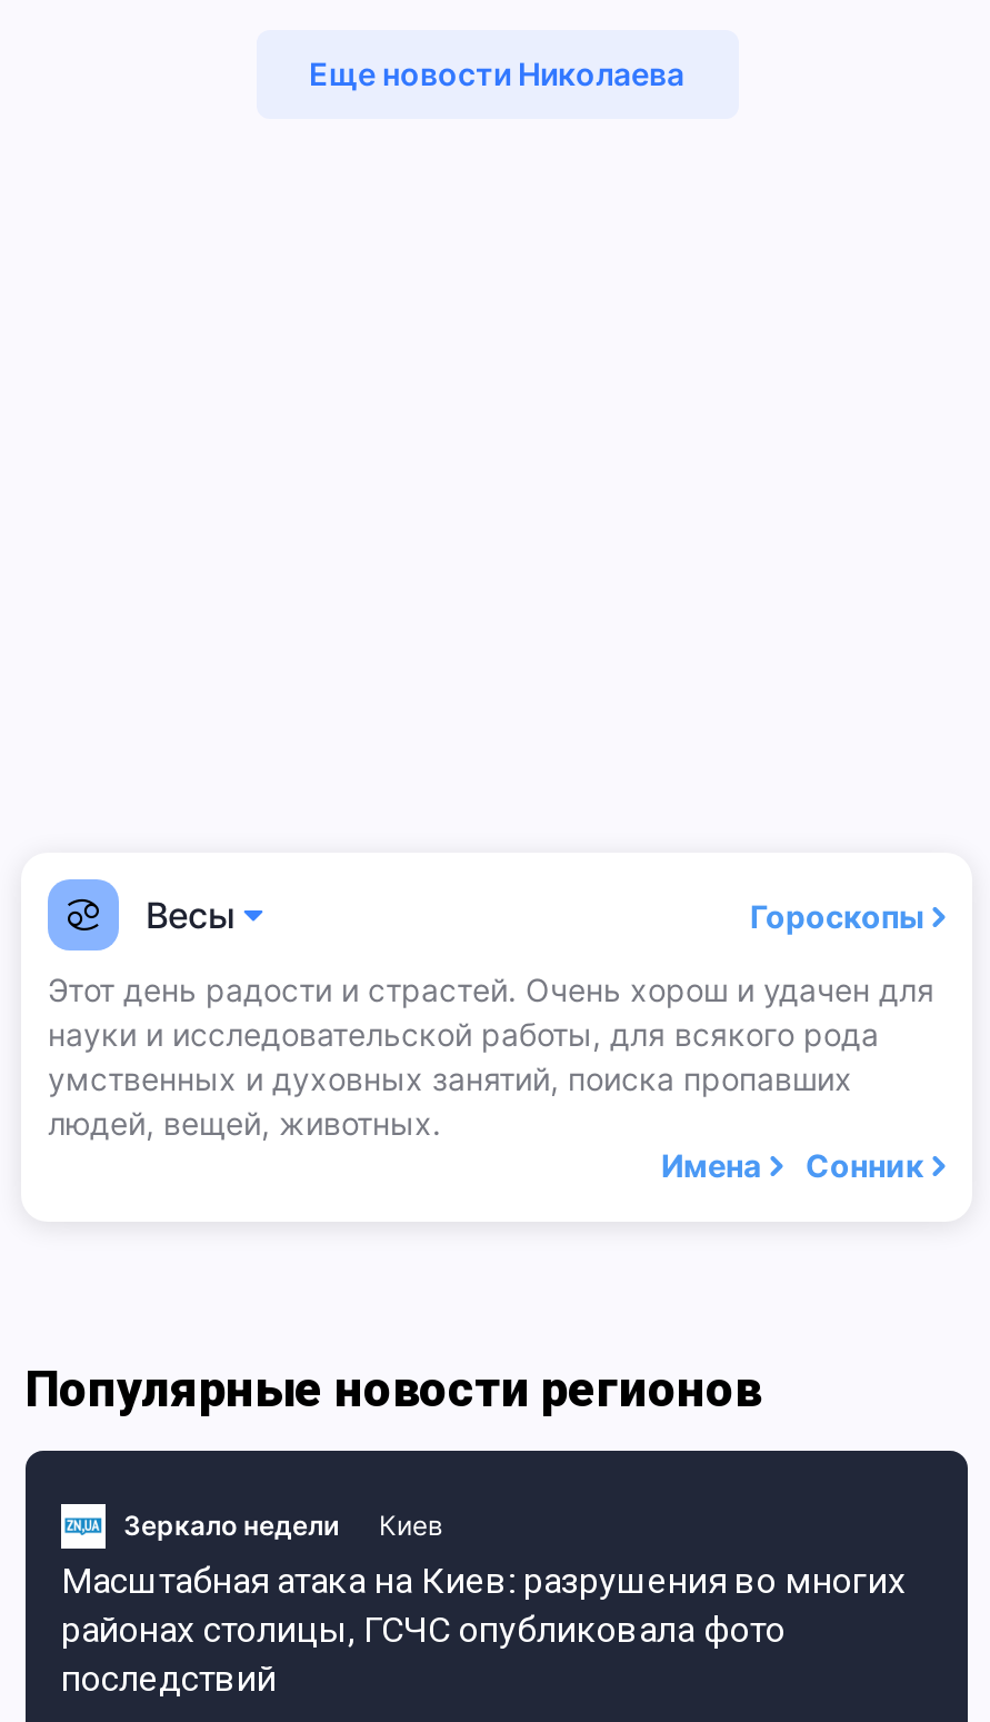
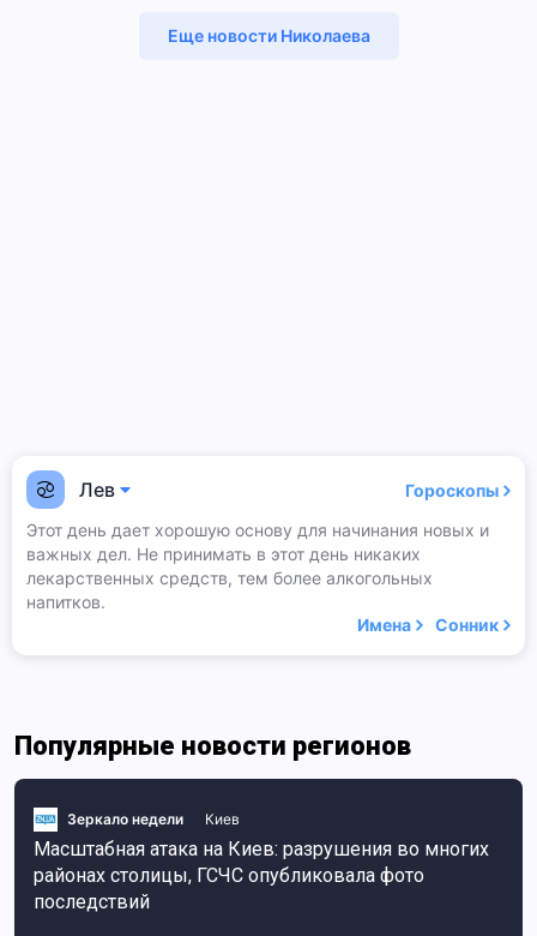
- Весы
+ Лев

- Этот день радости и страстей. Очень хорош и удачен для
- науки и исследовательской работы, для всякого рода
- умственных и духовных занятий, поиска пропавших
- людей, вещей, животных.
+ Этот день дает хорошую основу для начинания новых и
+ важных дел. Не принимать в этот день никаких
+ лекарственных средств, тем более алкогольных
+ напитков.
